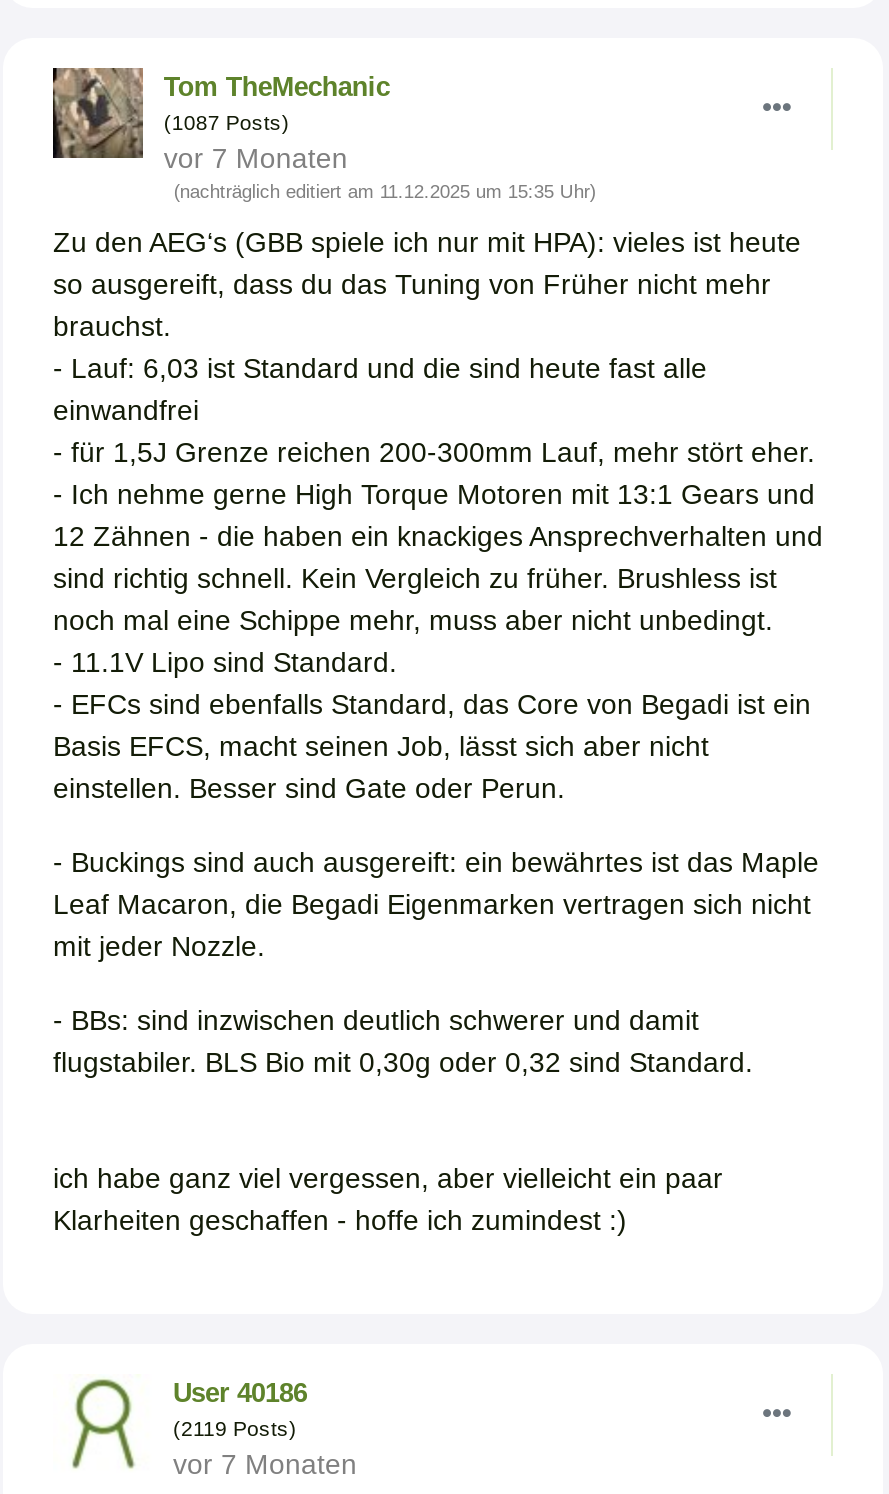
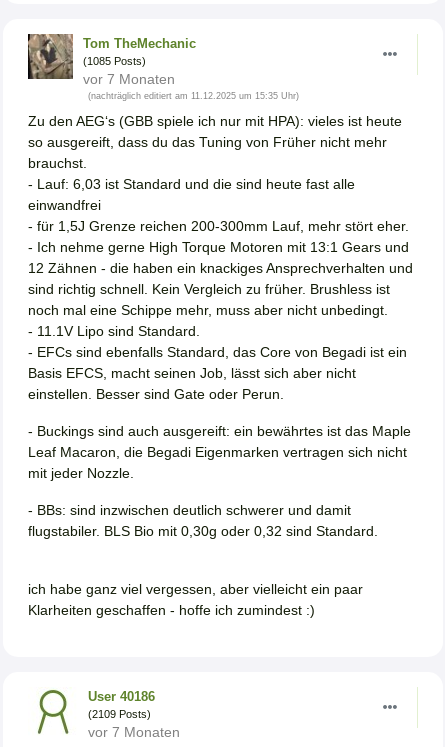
- (1087 Posts)
+ (1085 Posts)

- (2119 Posts)
+ (2109 Posts)
